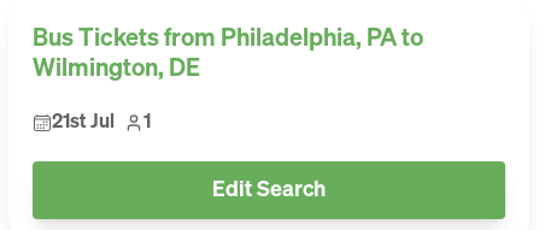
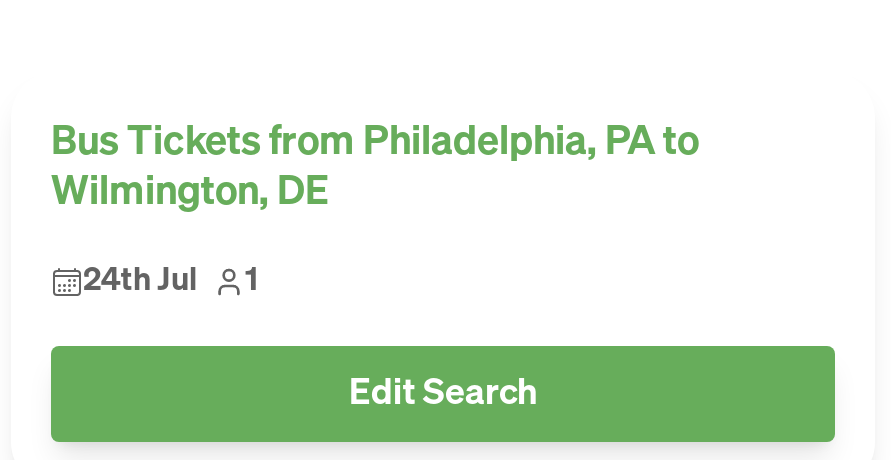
- 21st Jul 1
+ 24th Jul 1
